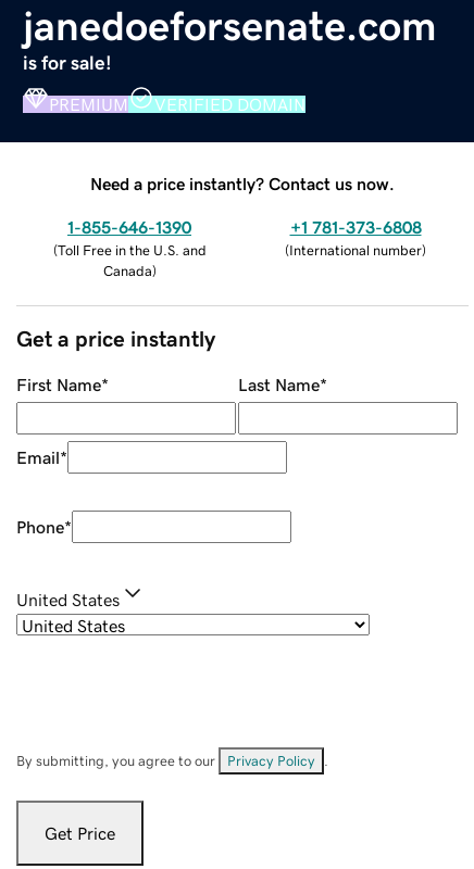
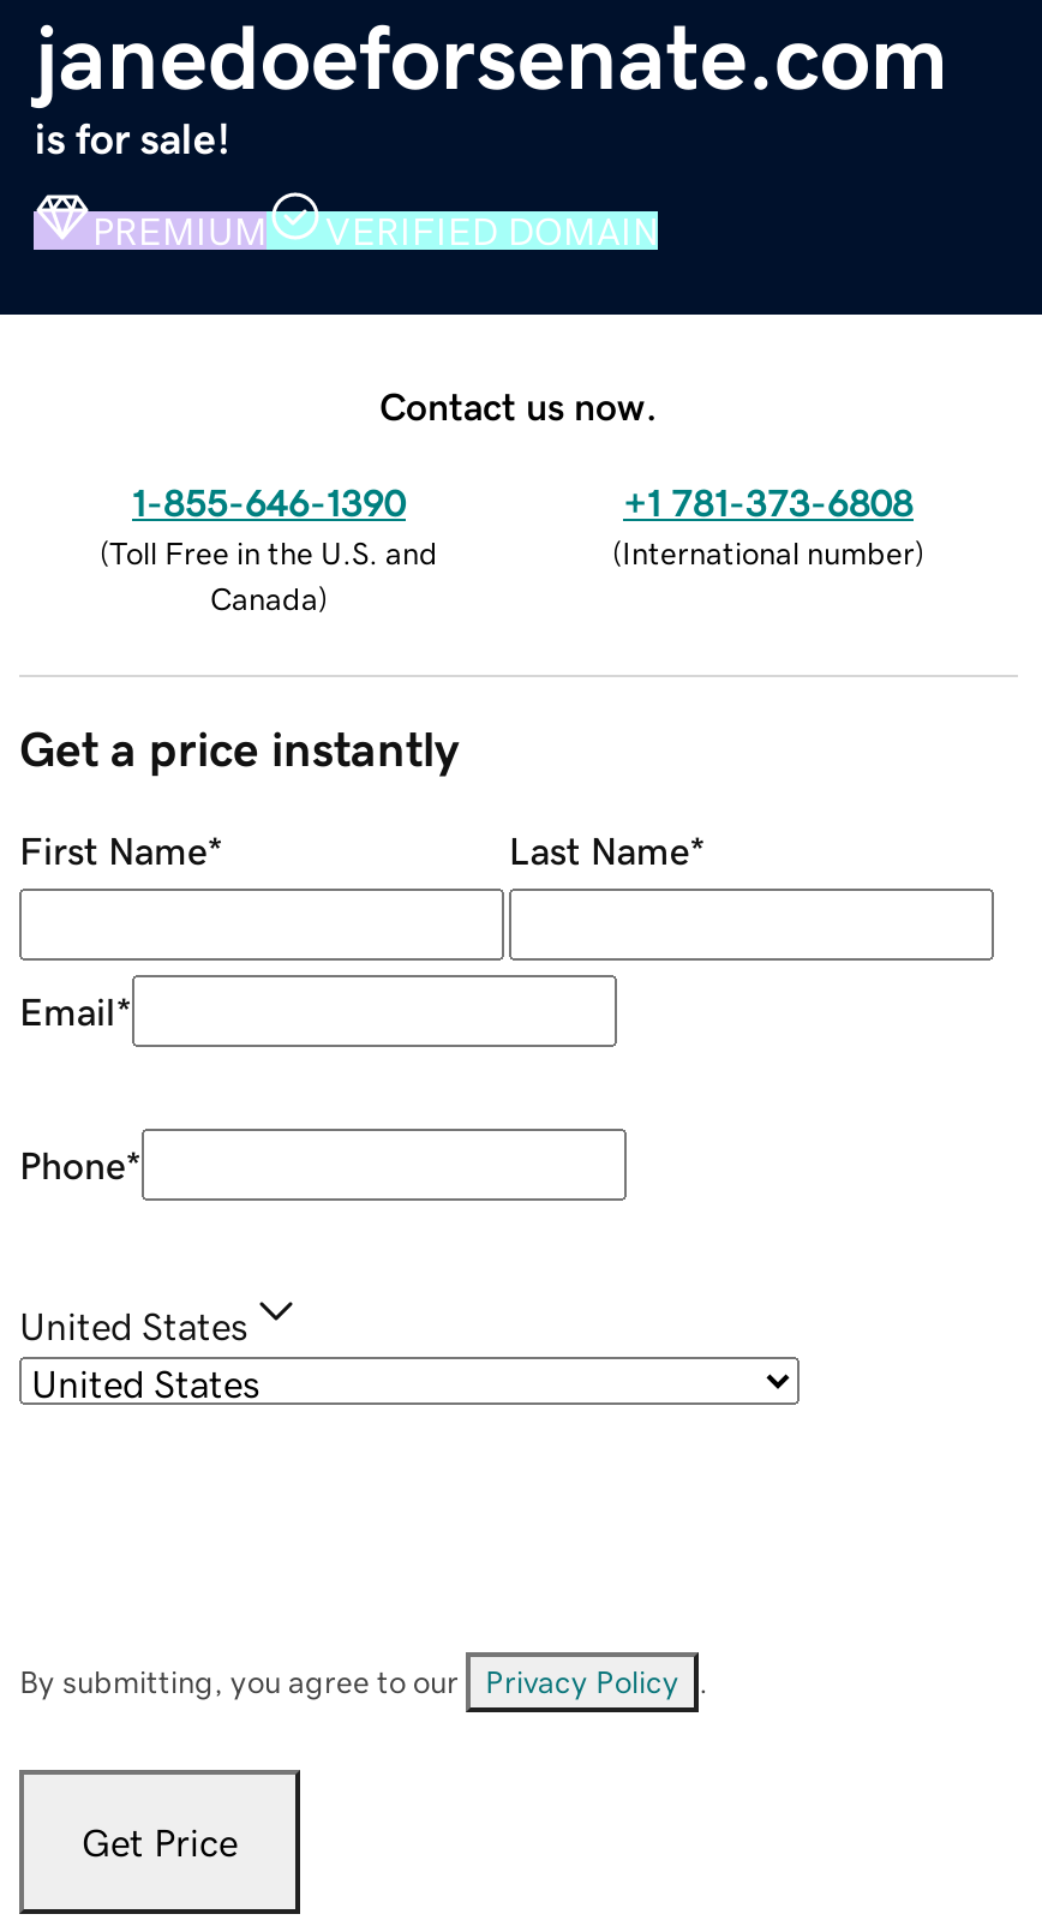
- Need a price instantly? Contact us now.
+ Contact us now.
